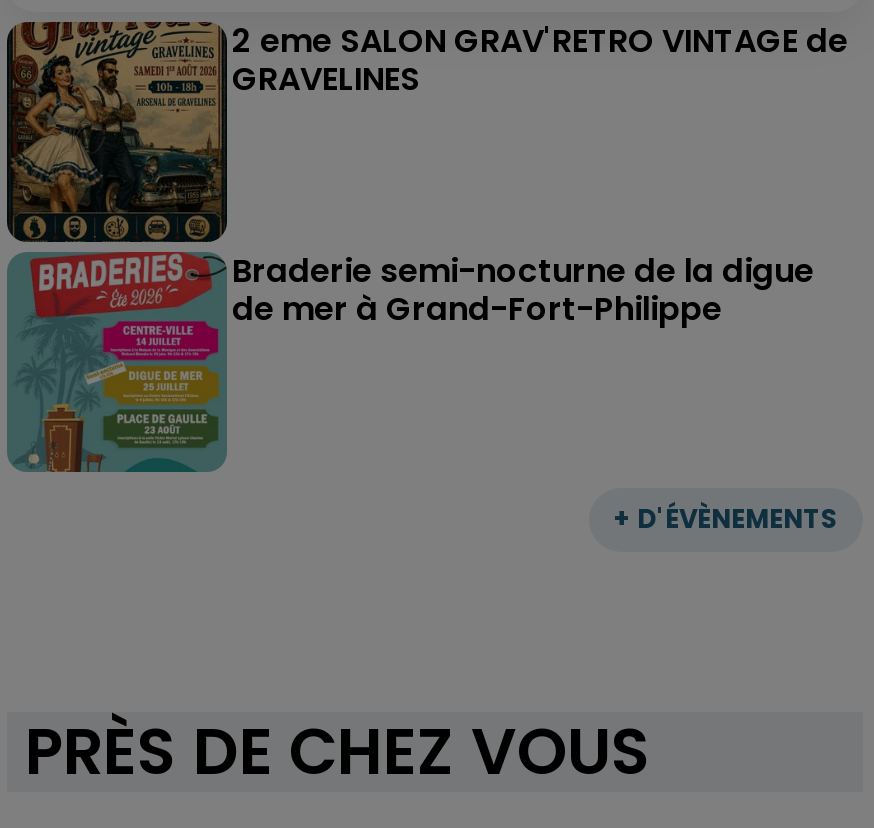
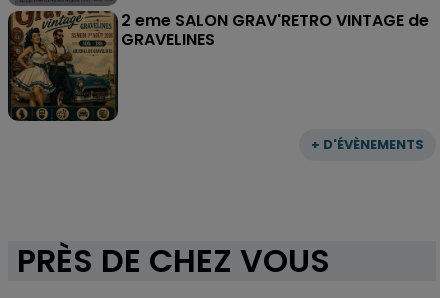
- [image]
- Braderie semi-nocturne de la digue
- de mer à Grand-Fort-Philippe
